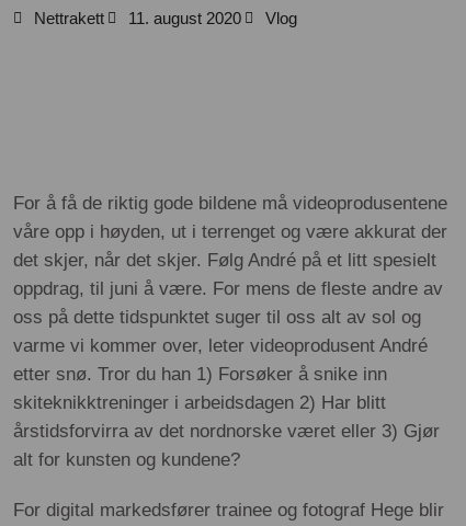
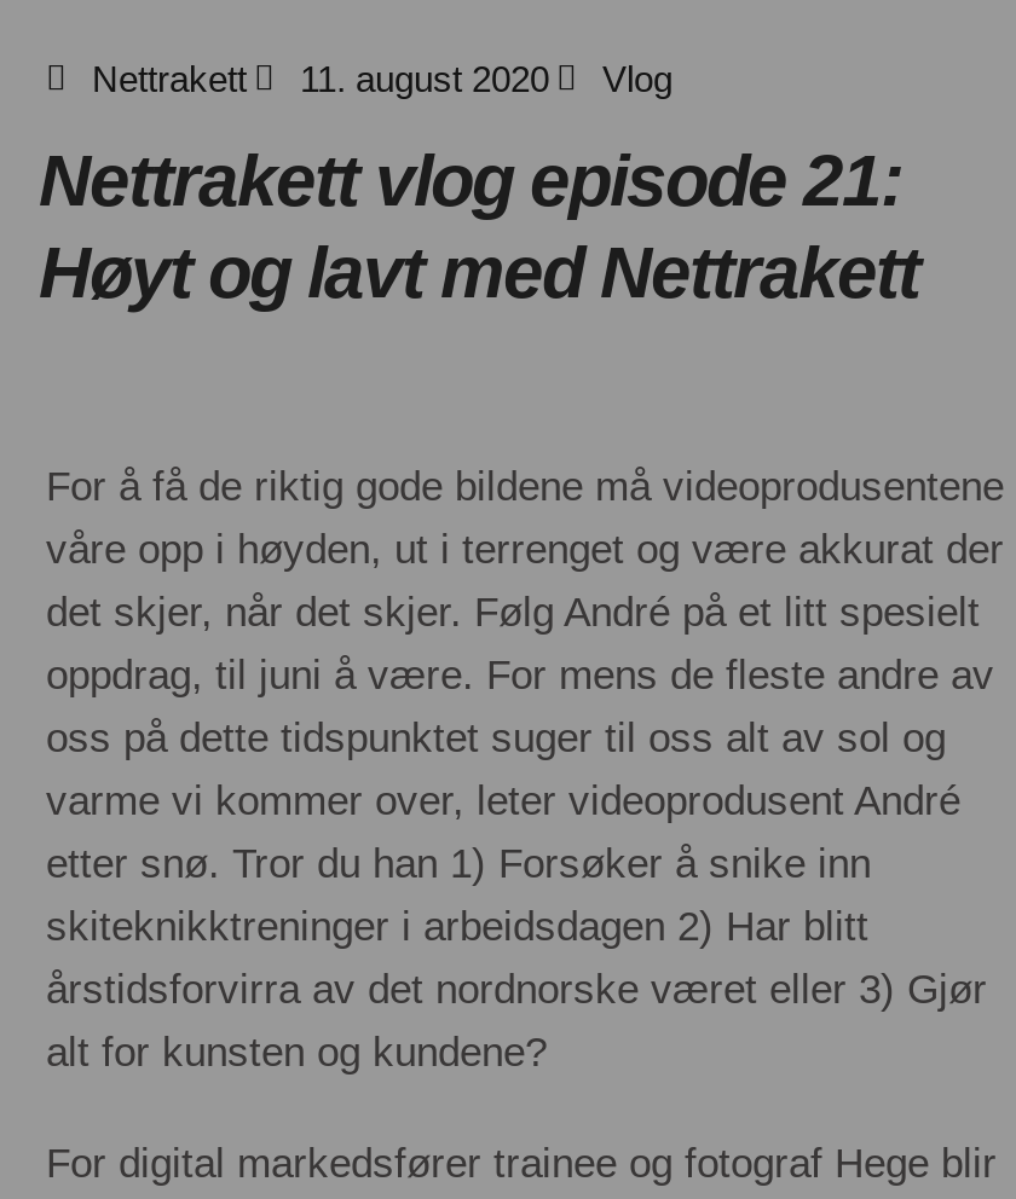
+ Nettrakett vlog episode 21:
+ Høyt og lavt med Nettrakett
